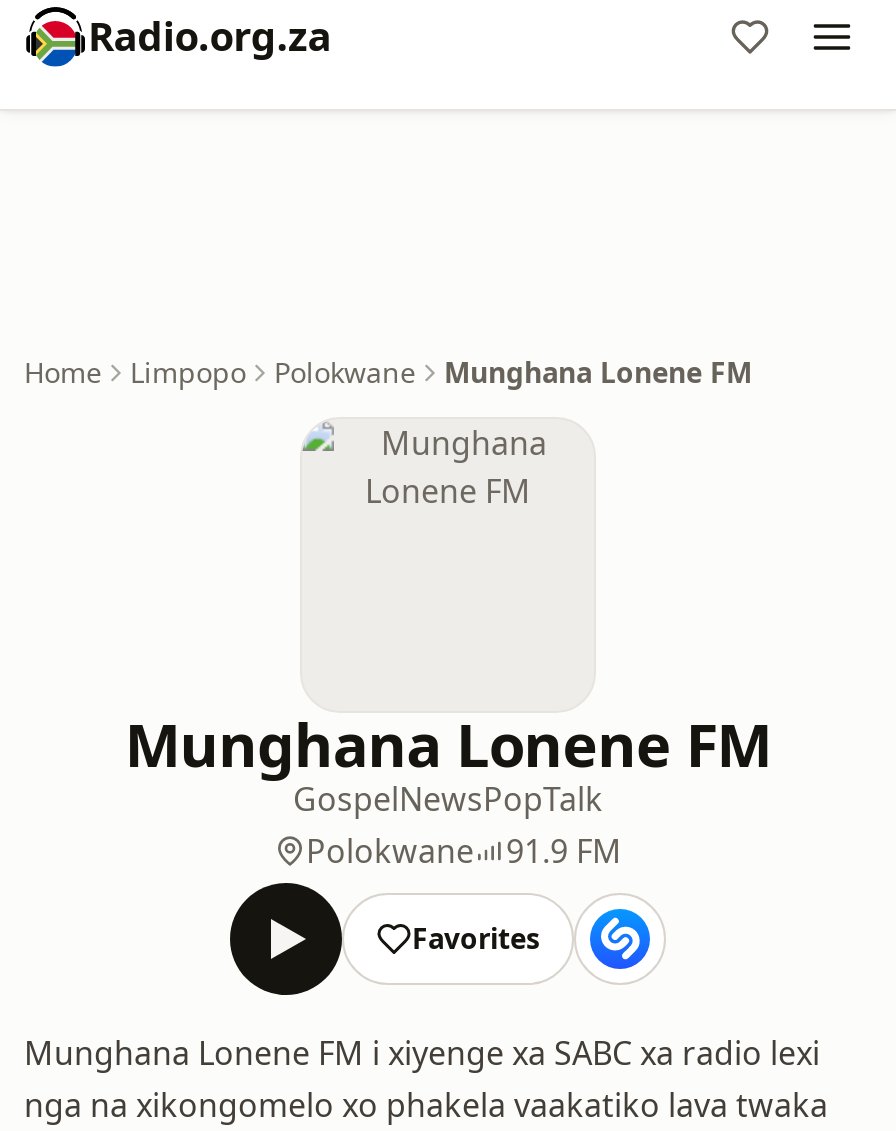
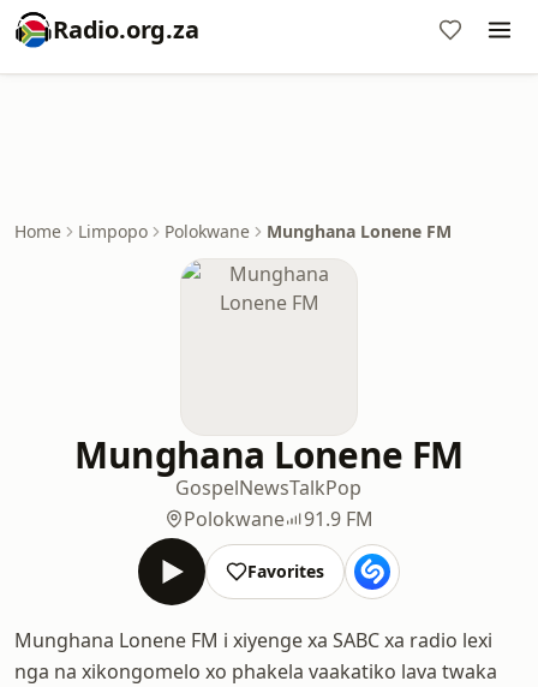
- GospelNewsPopTalk
+ GospelNewsTalkPop
